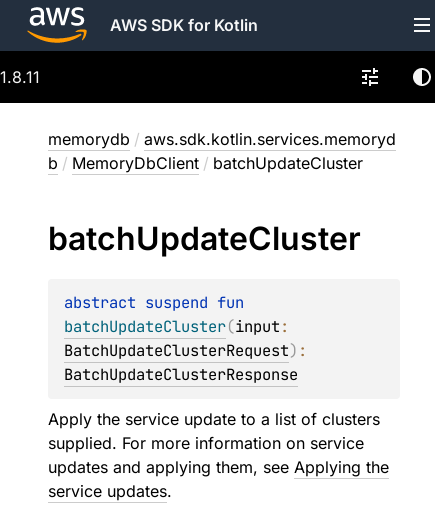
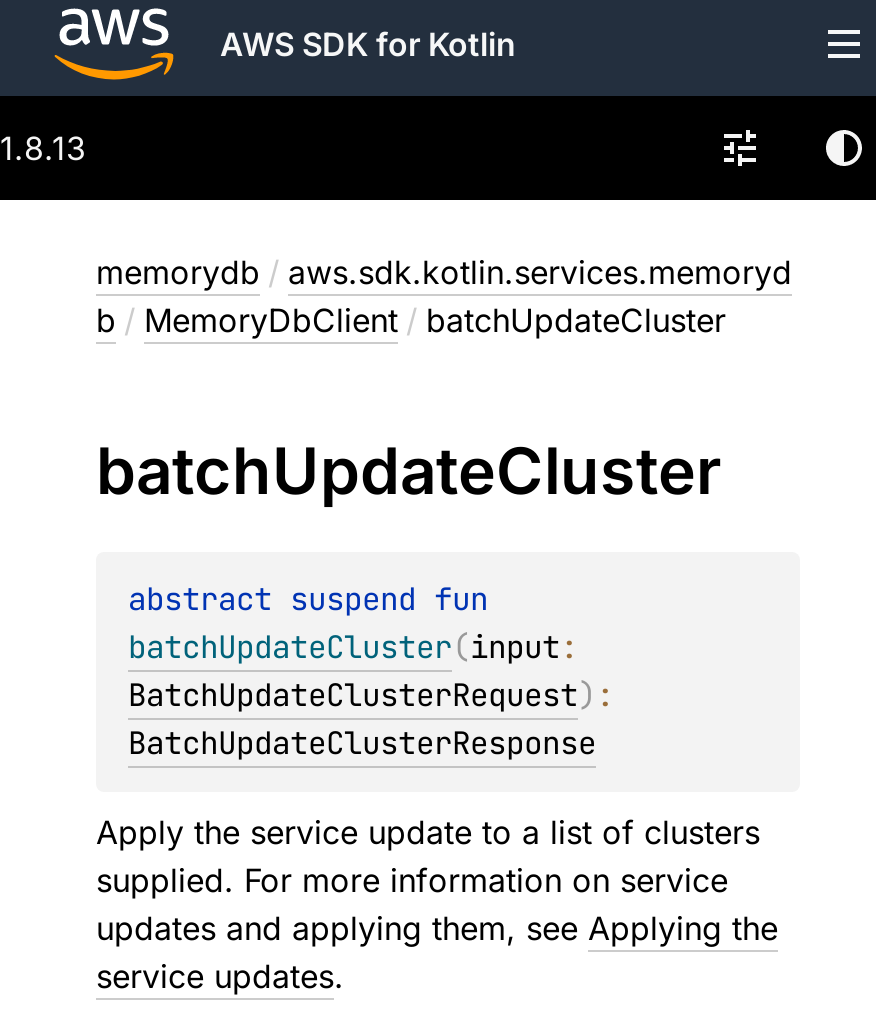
- 1.8.11
+ 1.8.13
